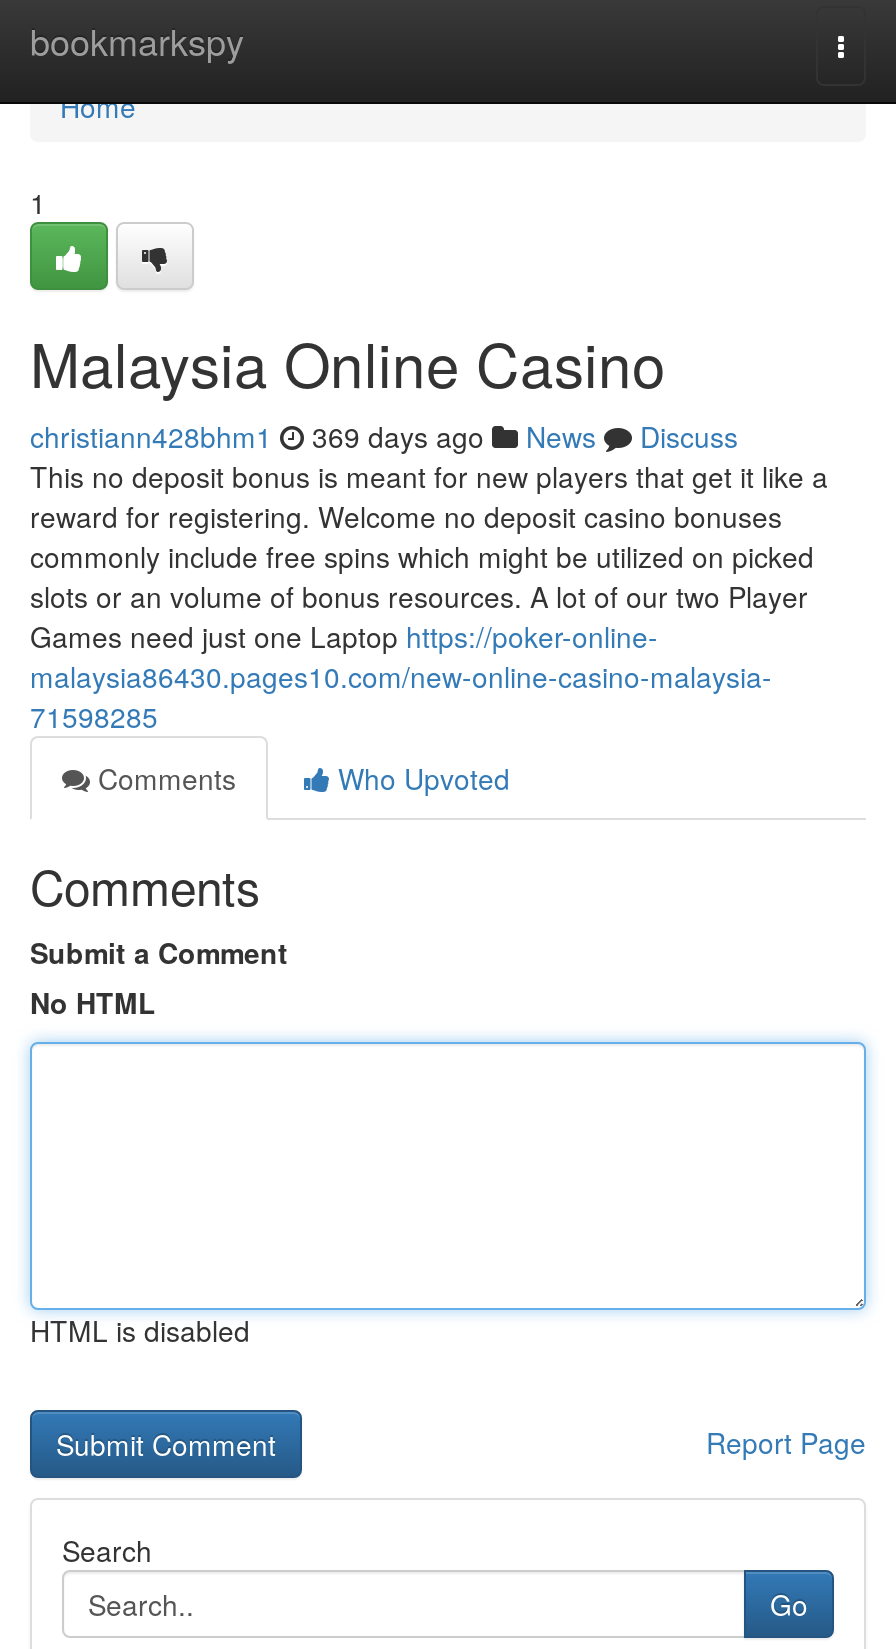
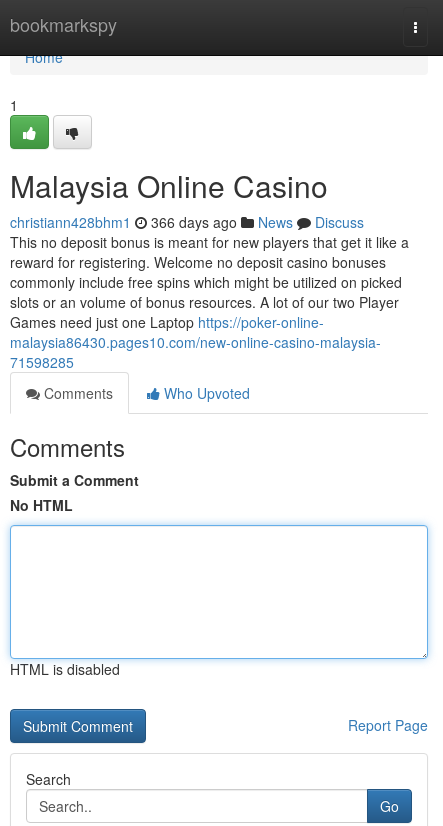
- christiann428bhm1 369 days ago News Discuss
+ christiann428bhm1 366 days ago News Discuss
